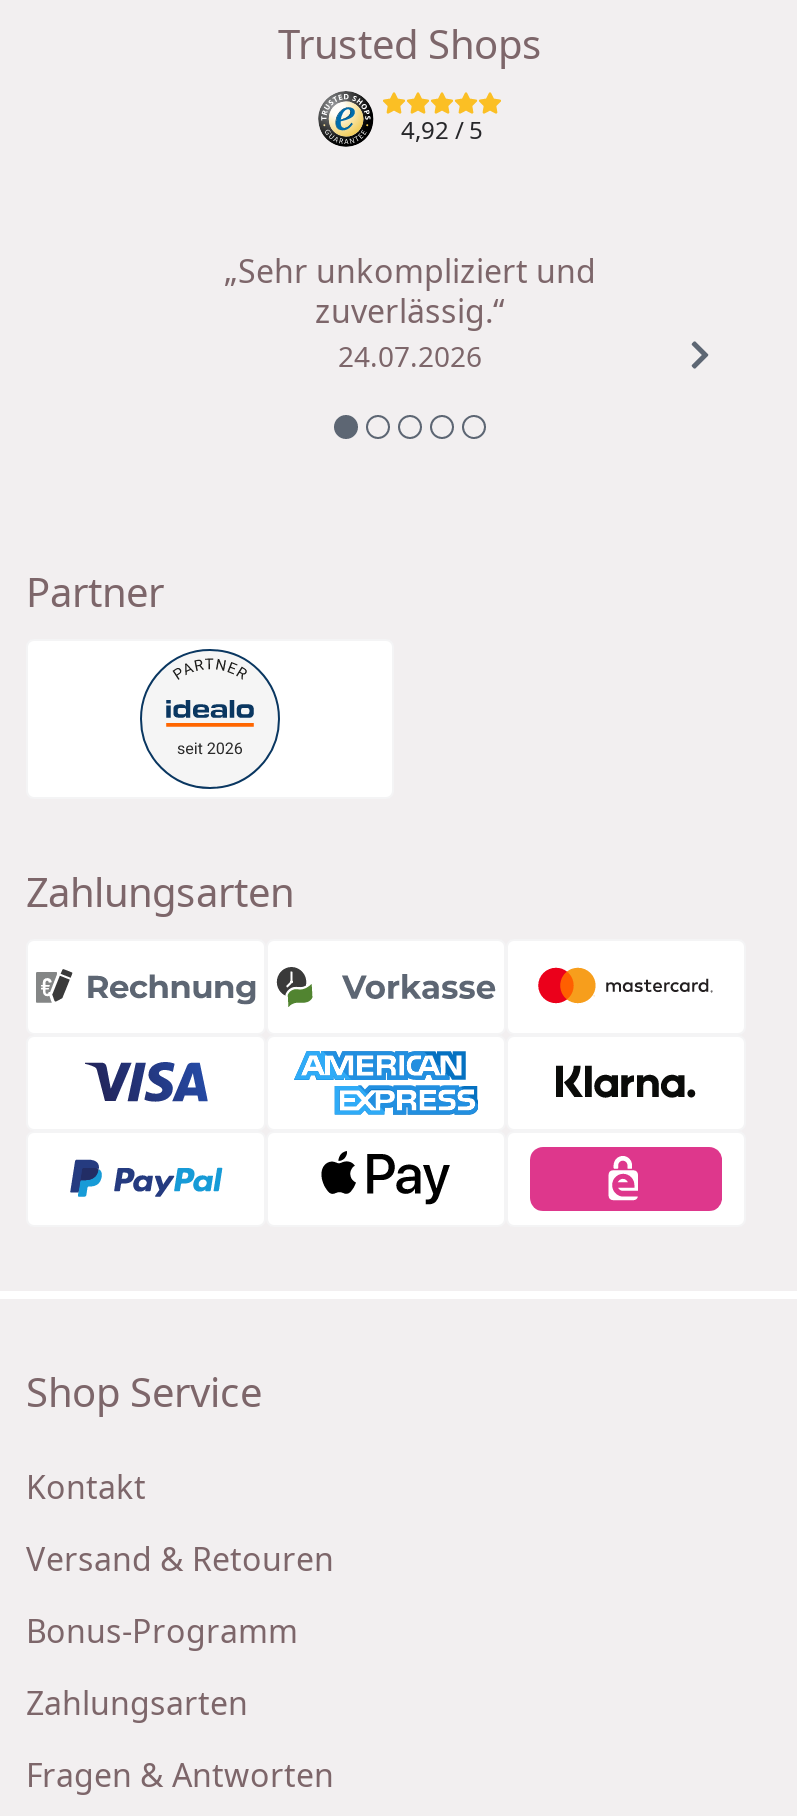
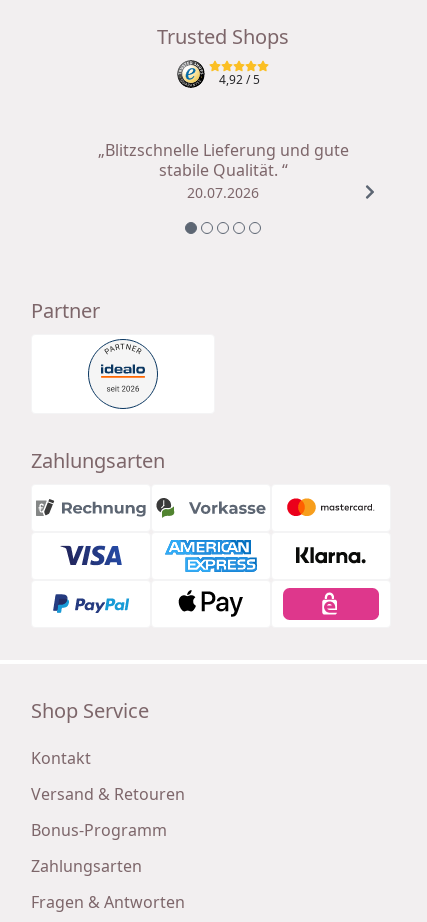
- „Sehr unkompliziert und
- zuverlässig.“
- 24.07.2026
+ „Blitzschnelle Lieferung und gute
+ stabile Qualität. “
+ 20.07.2026
